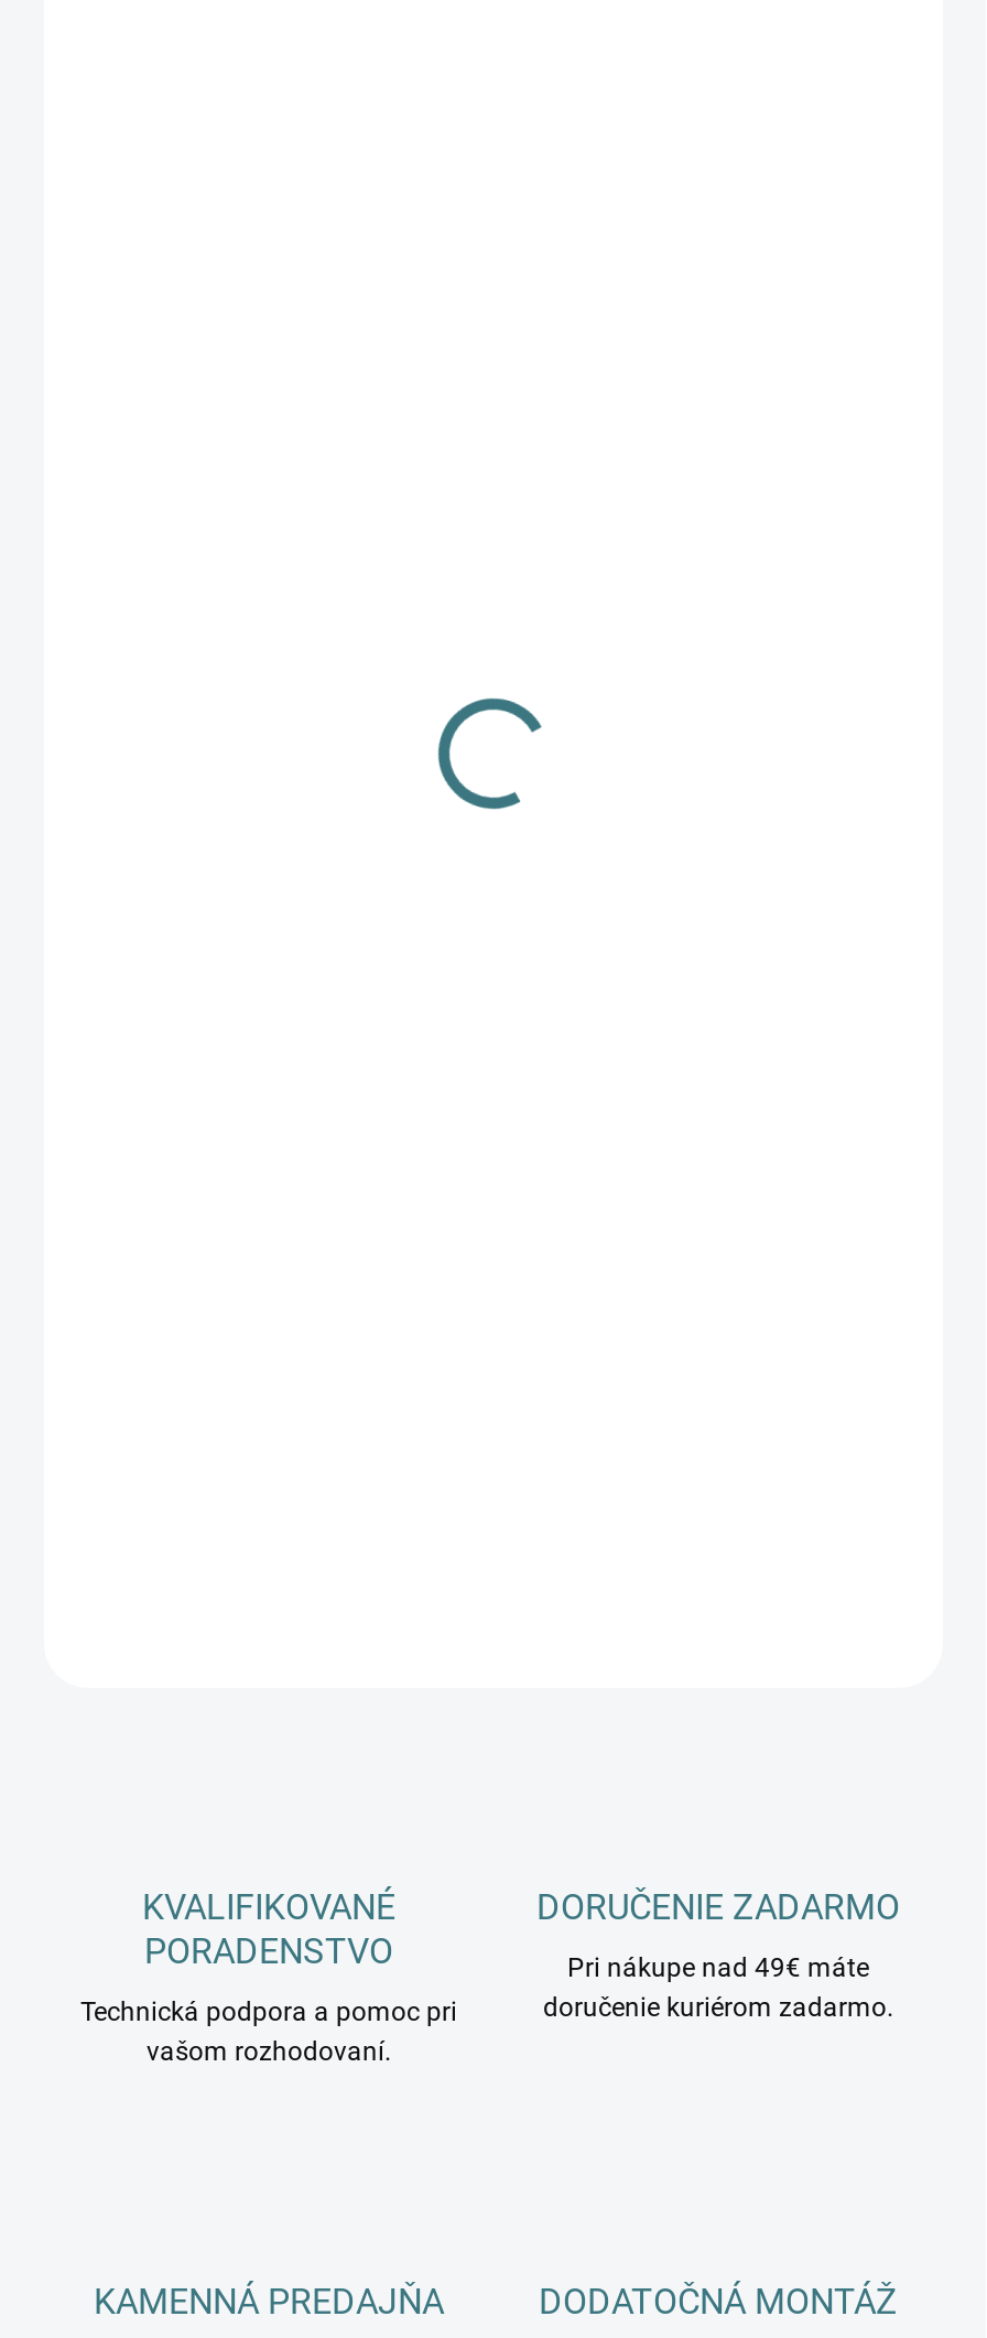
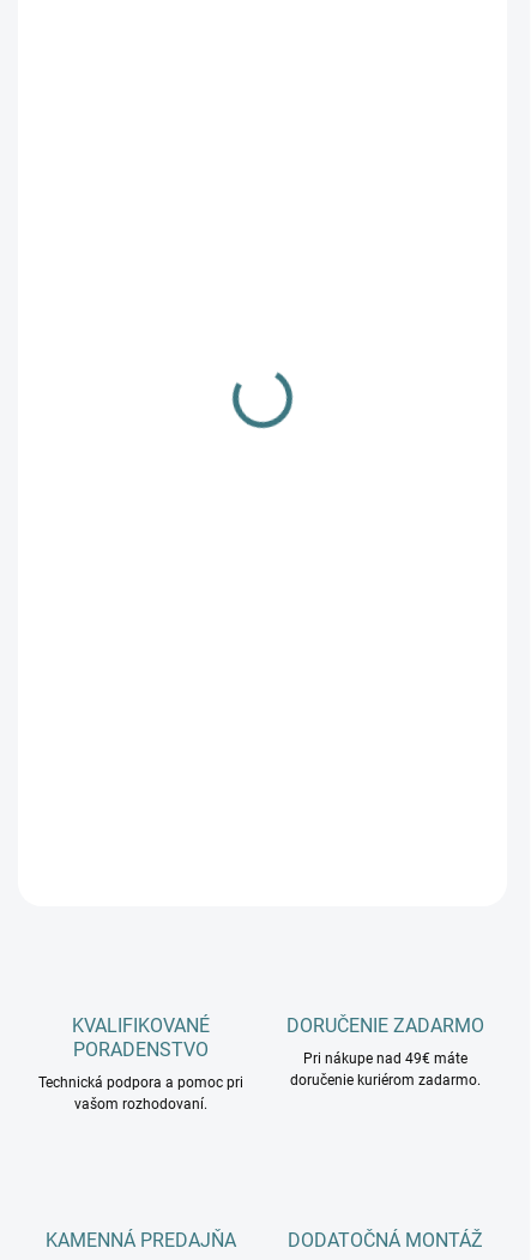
- [image]
+ [image]
